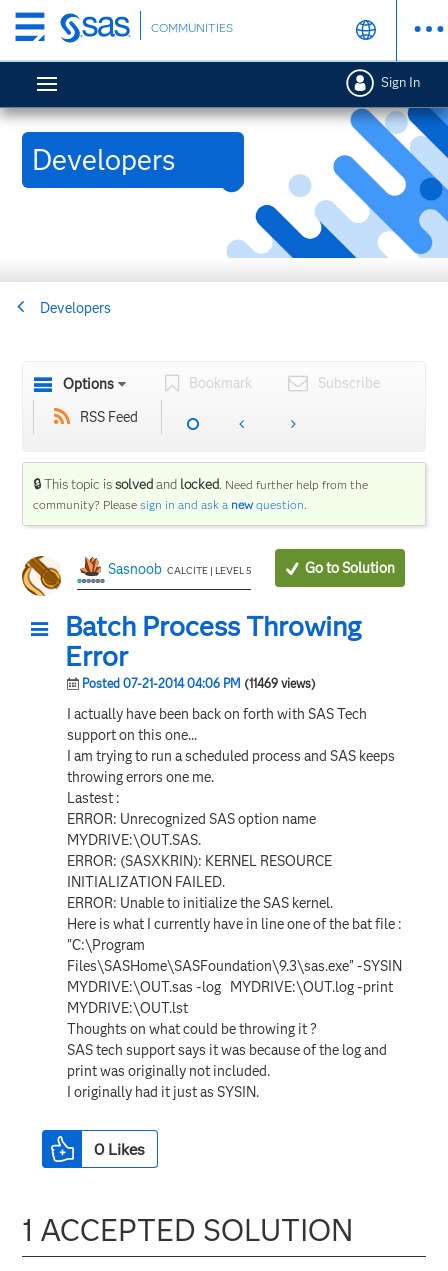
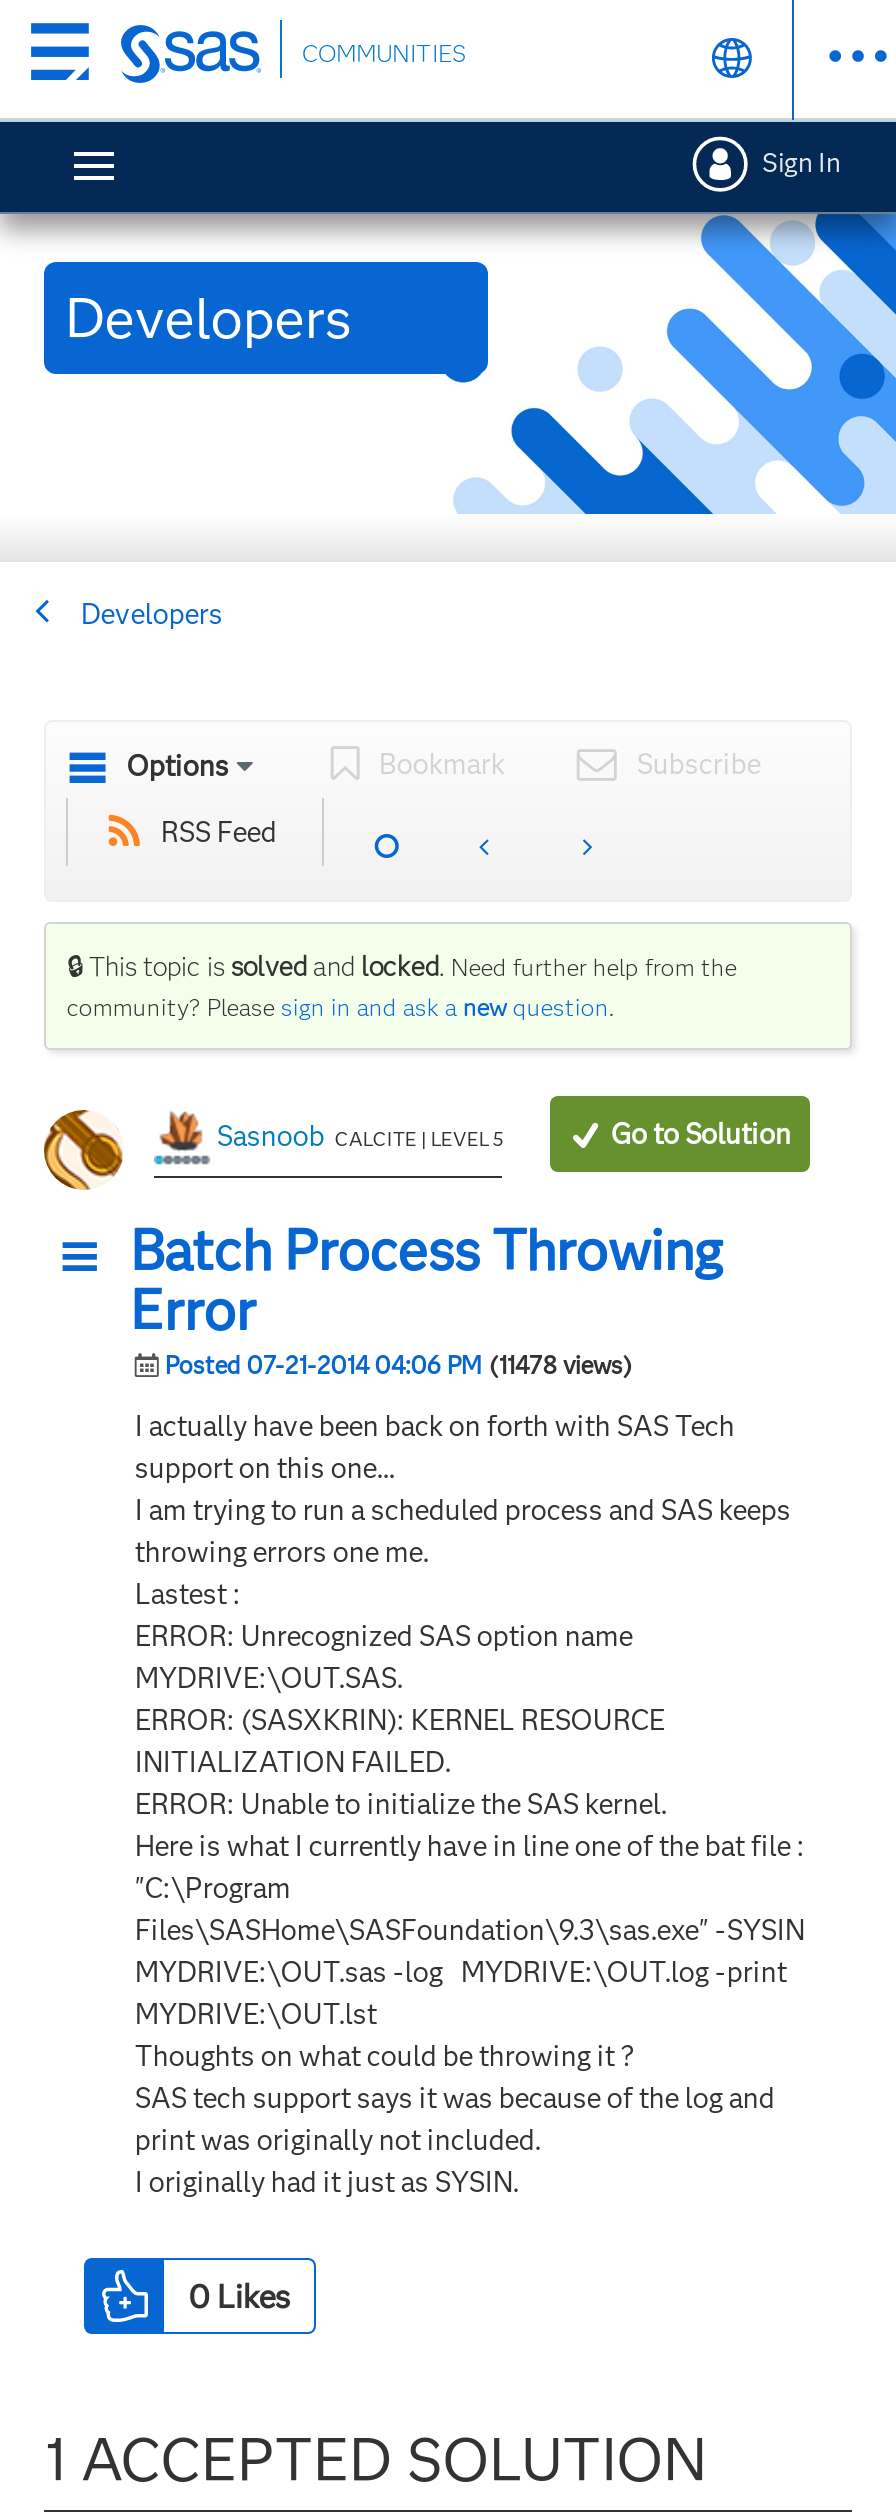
- Posted 07-21-2014 04:06 PM (11469 views)
+ Posted 07-21-2014 04:06 PM (11478 views)
